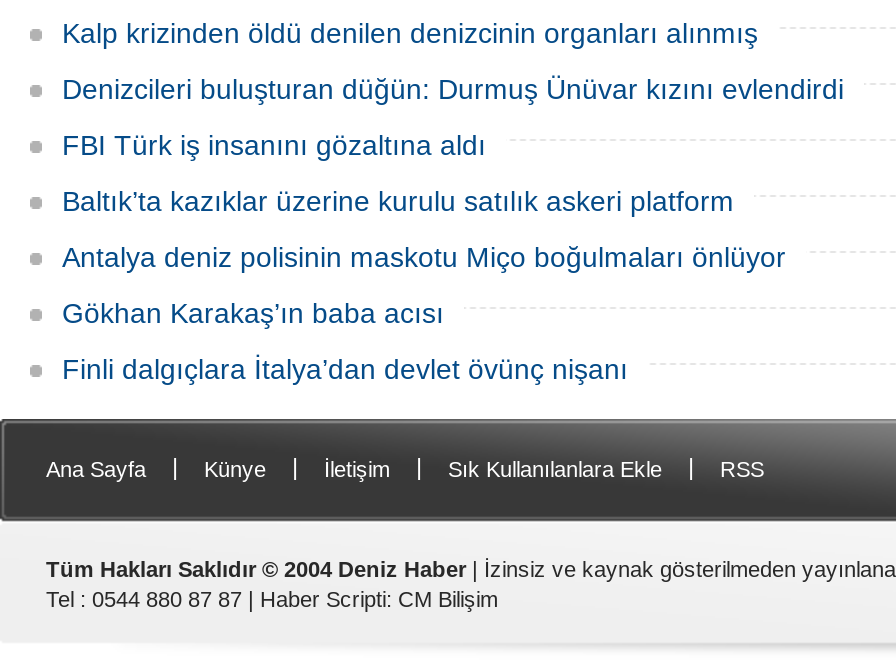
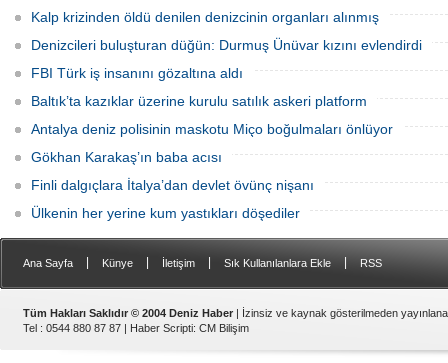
+ Ülkenin her yerine kum yastıkları döşediler
